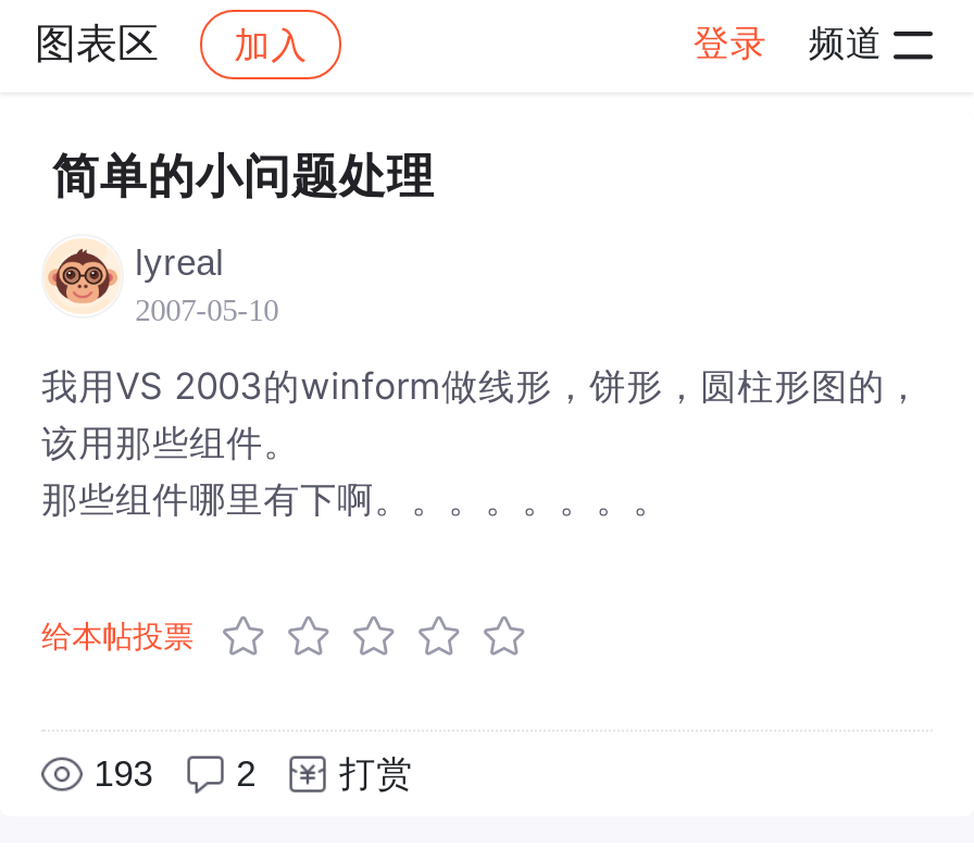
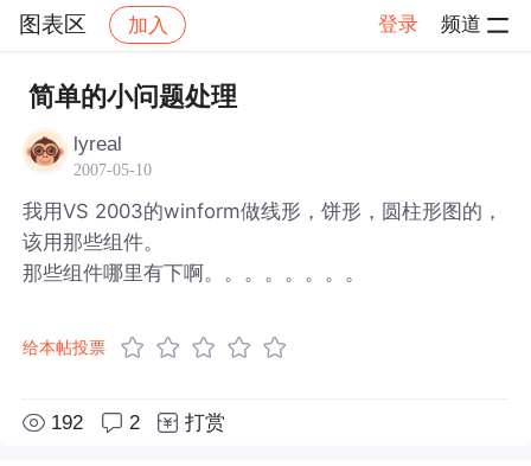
- 193
+ 192
